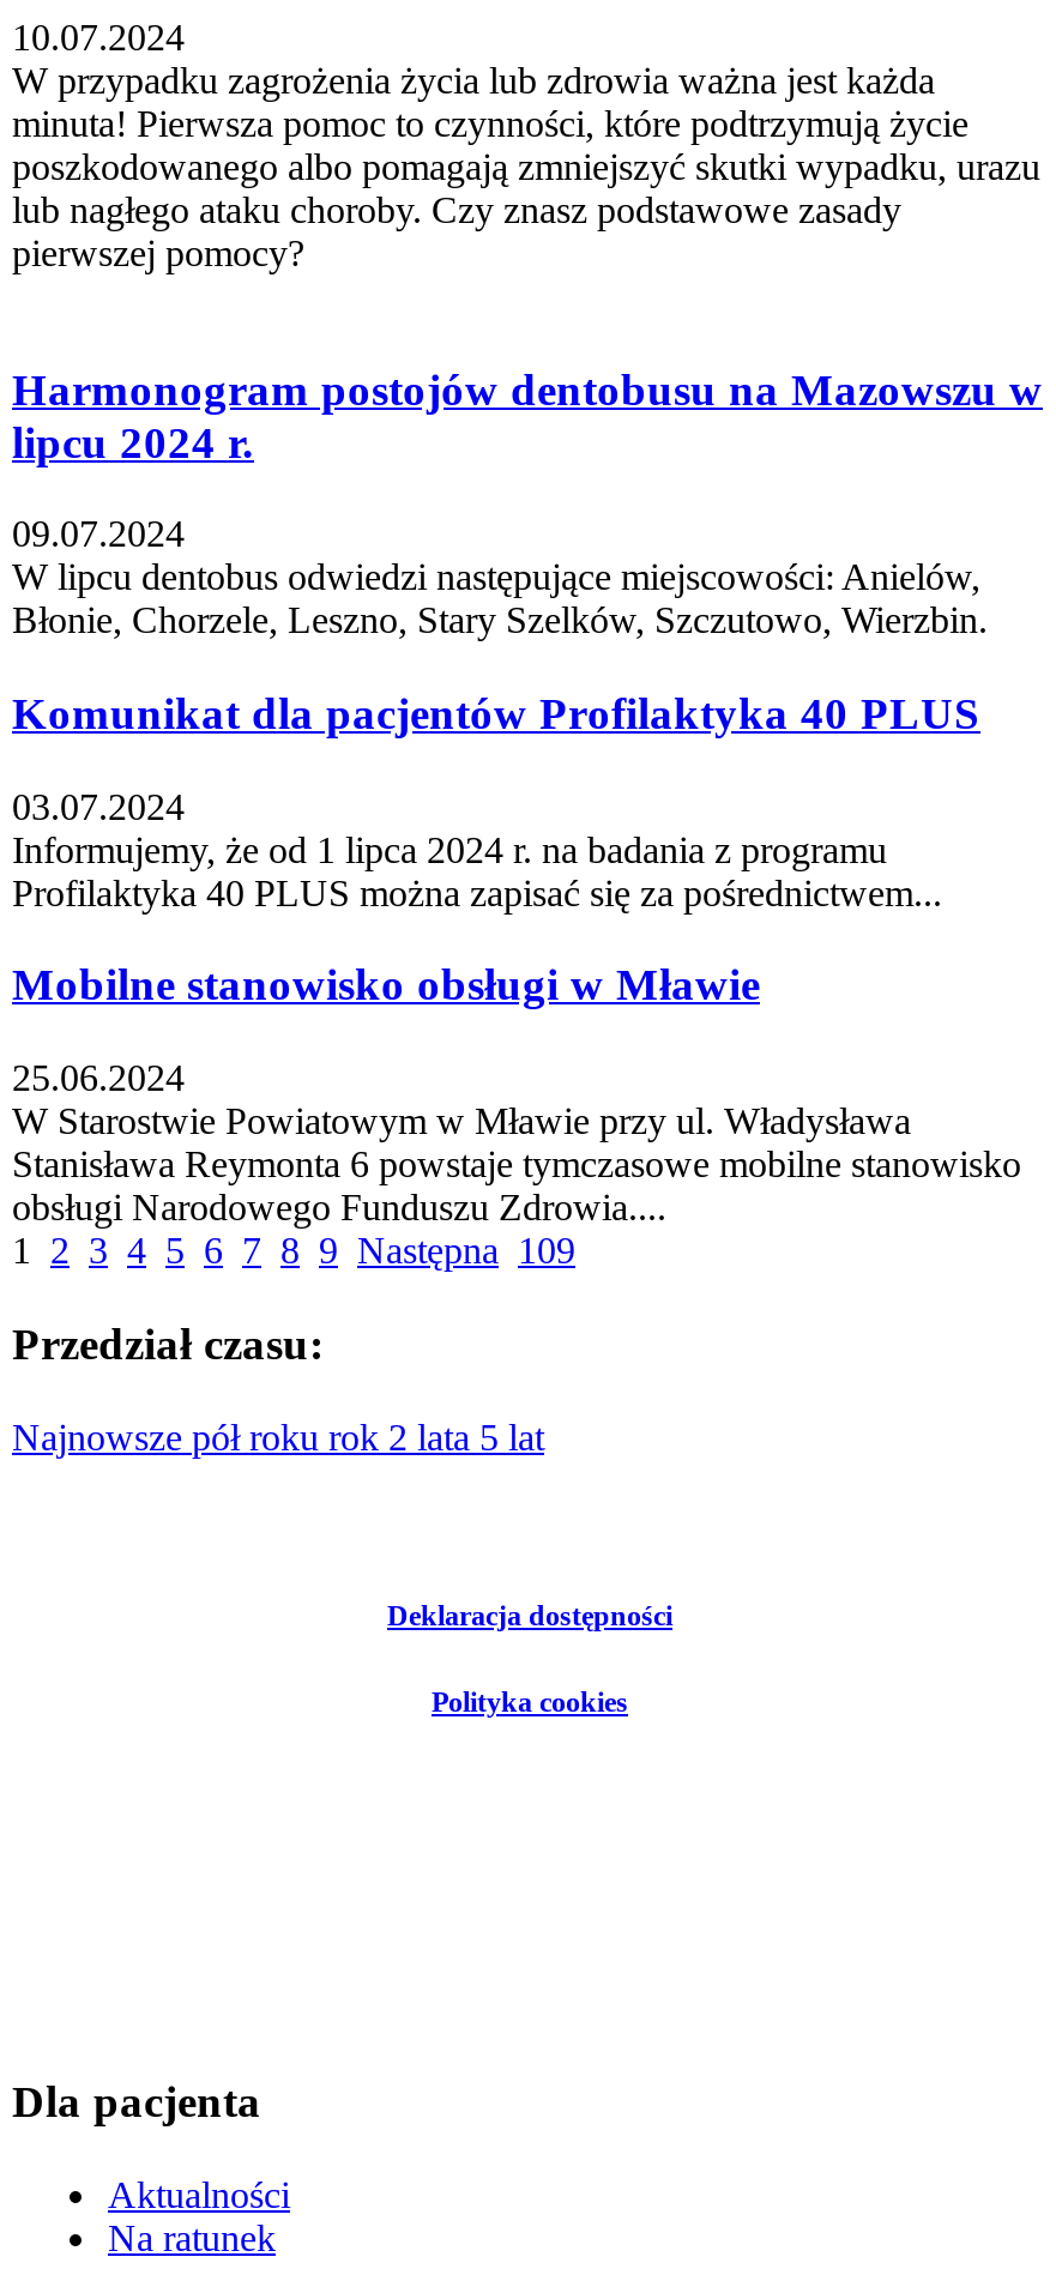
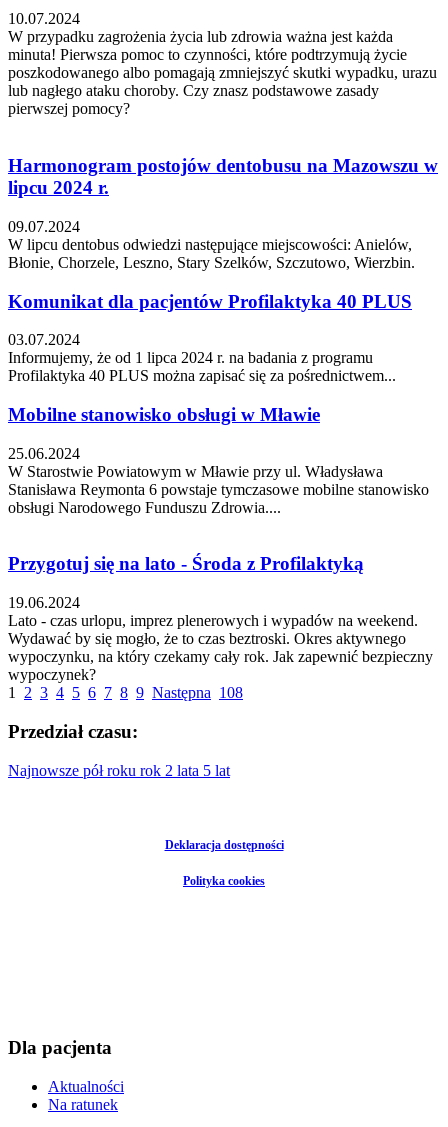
- 1 2 3 4 5 6 7 8 9 Następna 109
+ Przygotuj się na lato - Środa z Profilaktyką
+ 19.06.2024
+ Lato - czas urlopu, imprez plenerowych i wypadów na weekend.
+ Wydawać by się mogło, że to czas beztroski. Okres aktywnego
+ wypoczynku, na który czekamy cały rok. Jak zapewnić bezpieczny
+ wypoczynek?
+ 1 2 3 4 5 6 7 8 9 Następna 108
